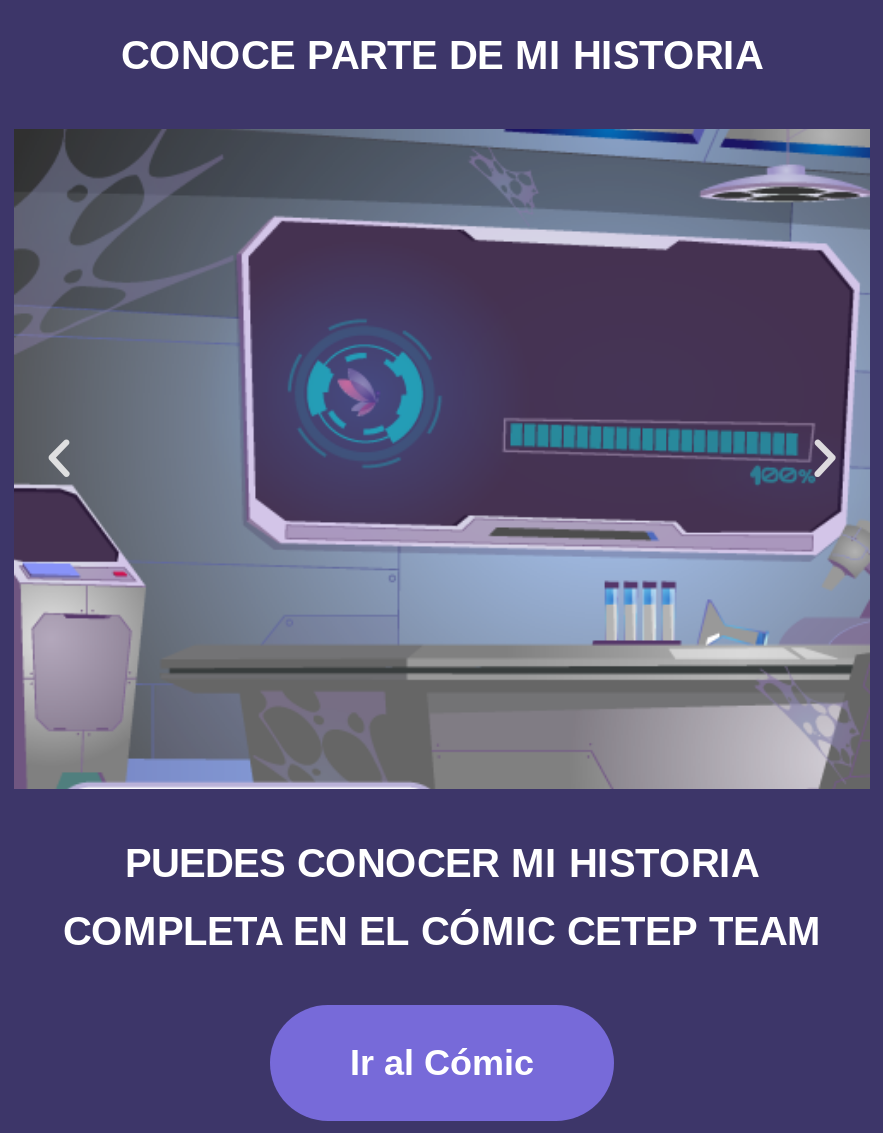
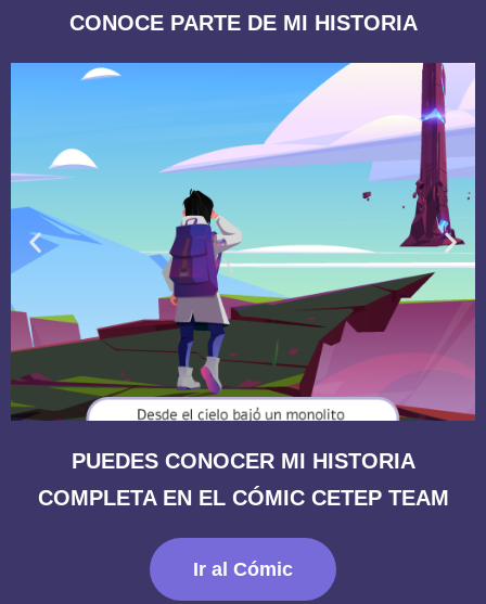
- [image]
+ [image]
